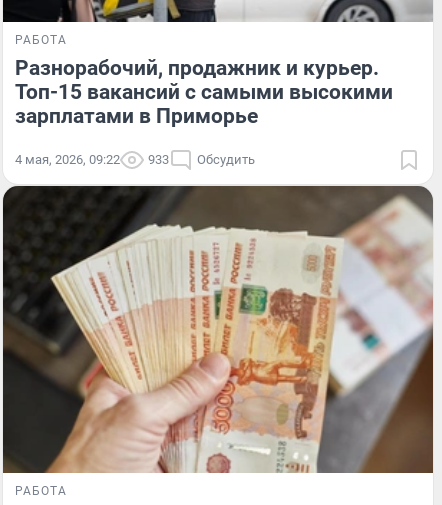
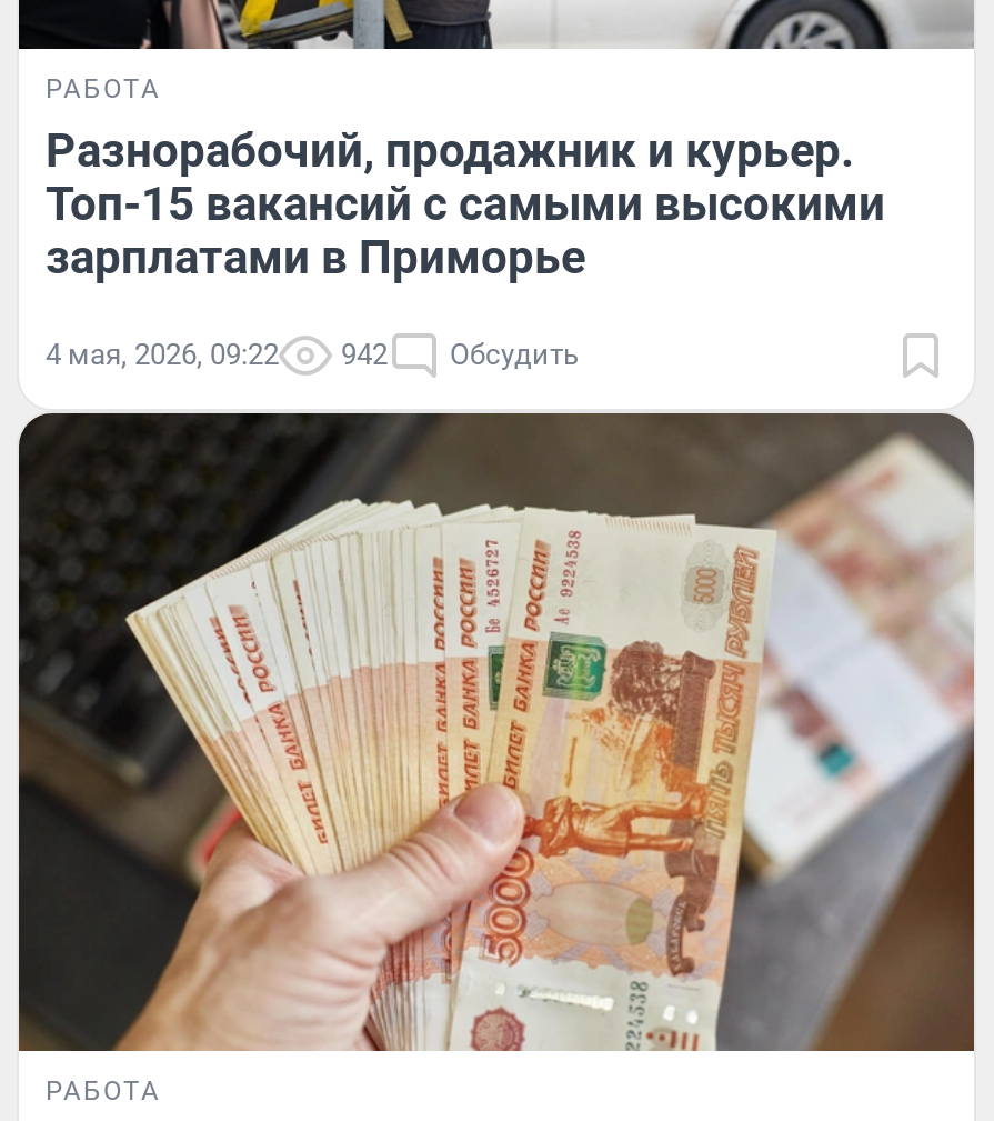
- 4 мая, 2026, 09:22 933 Обсудить
+ 4 мая, 2026, 09:22 942 Обсудить
